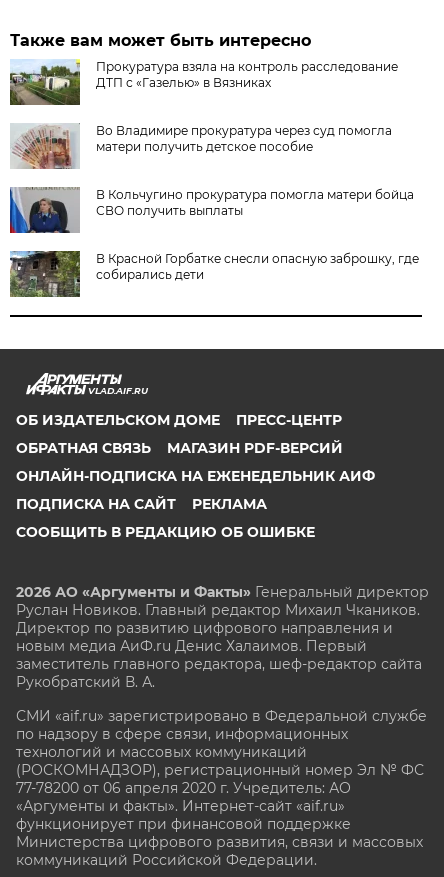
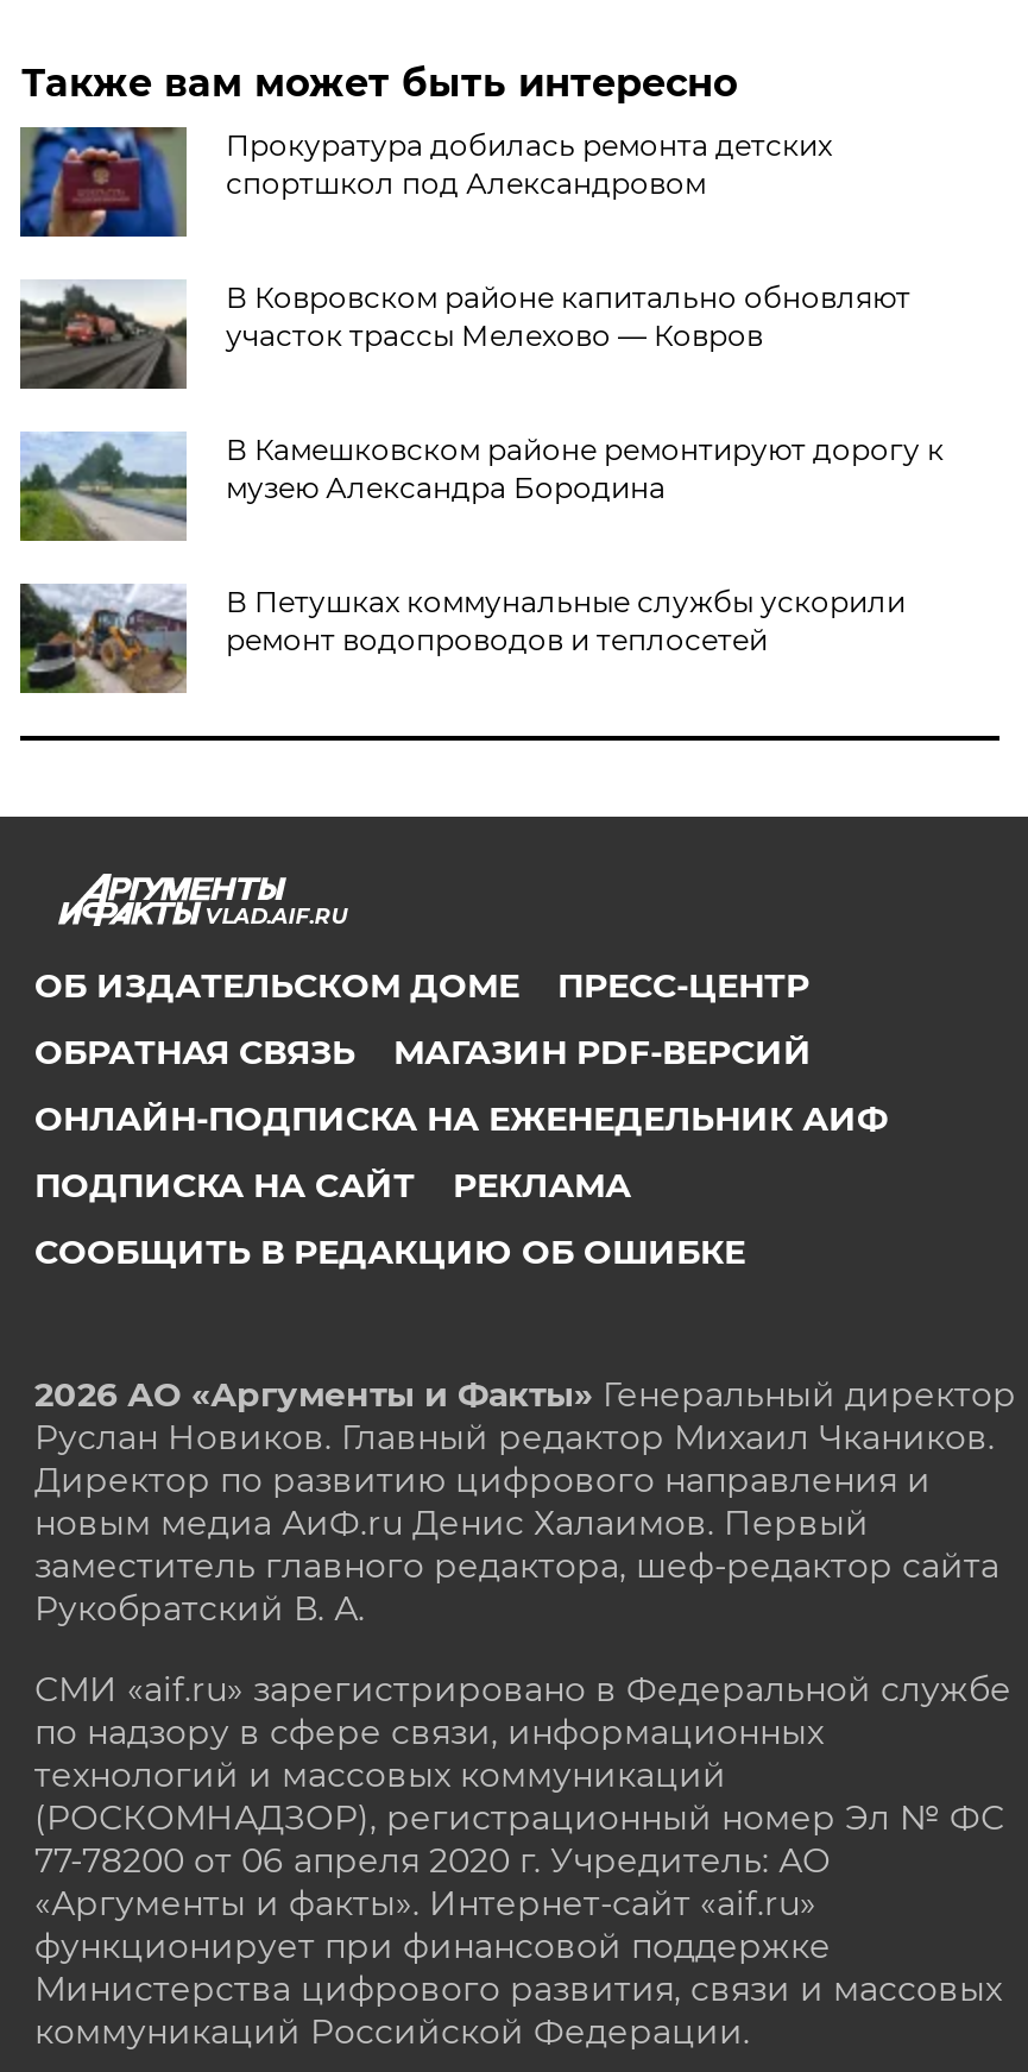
- [image]
- Прокуратура взяла на контроль расследование
- ДТП с «Газелью» в Вязниках
+ [image]
+ Прокуратура добилась ремонта детских
+ спортшкол под Александровом

- [image]
- Во Владимире прокуратура через суд помогла
- матери получить детское пособие
+ [image]
+ В Ковровском районе капитально обновляют
+ участок трассы Мелехово — Ковров

- [image]
- В Кольчугино прокуратура помогла матери бойца
- СВО получить выплаты
+ [image]
+ В Камешковском районе ремонтируют дорогу к
+ музею Александра Бородина

- [image]
- В Красной Горбатке снесли опасную заброшку, где
- собирались дети
+ [image]
+ В Петушках коммунальные службы ускорили
+ ремонт водопроводов и теплосетей
